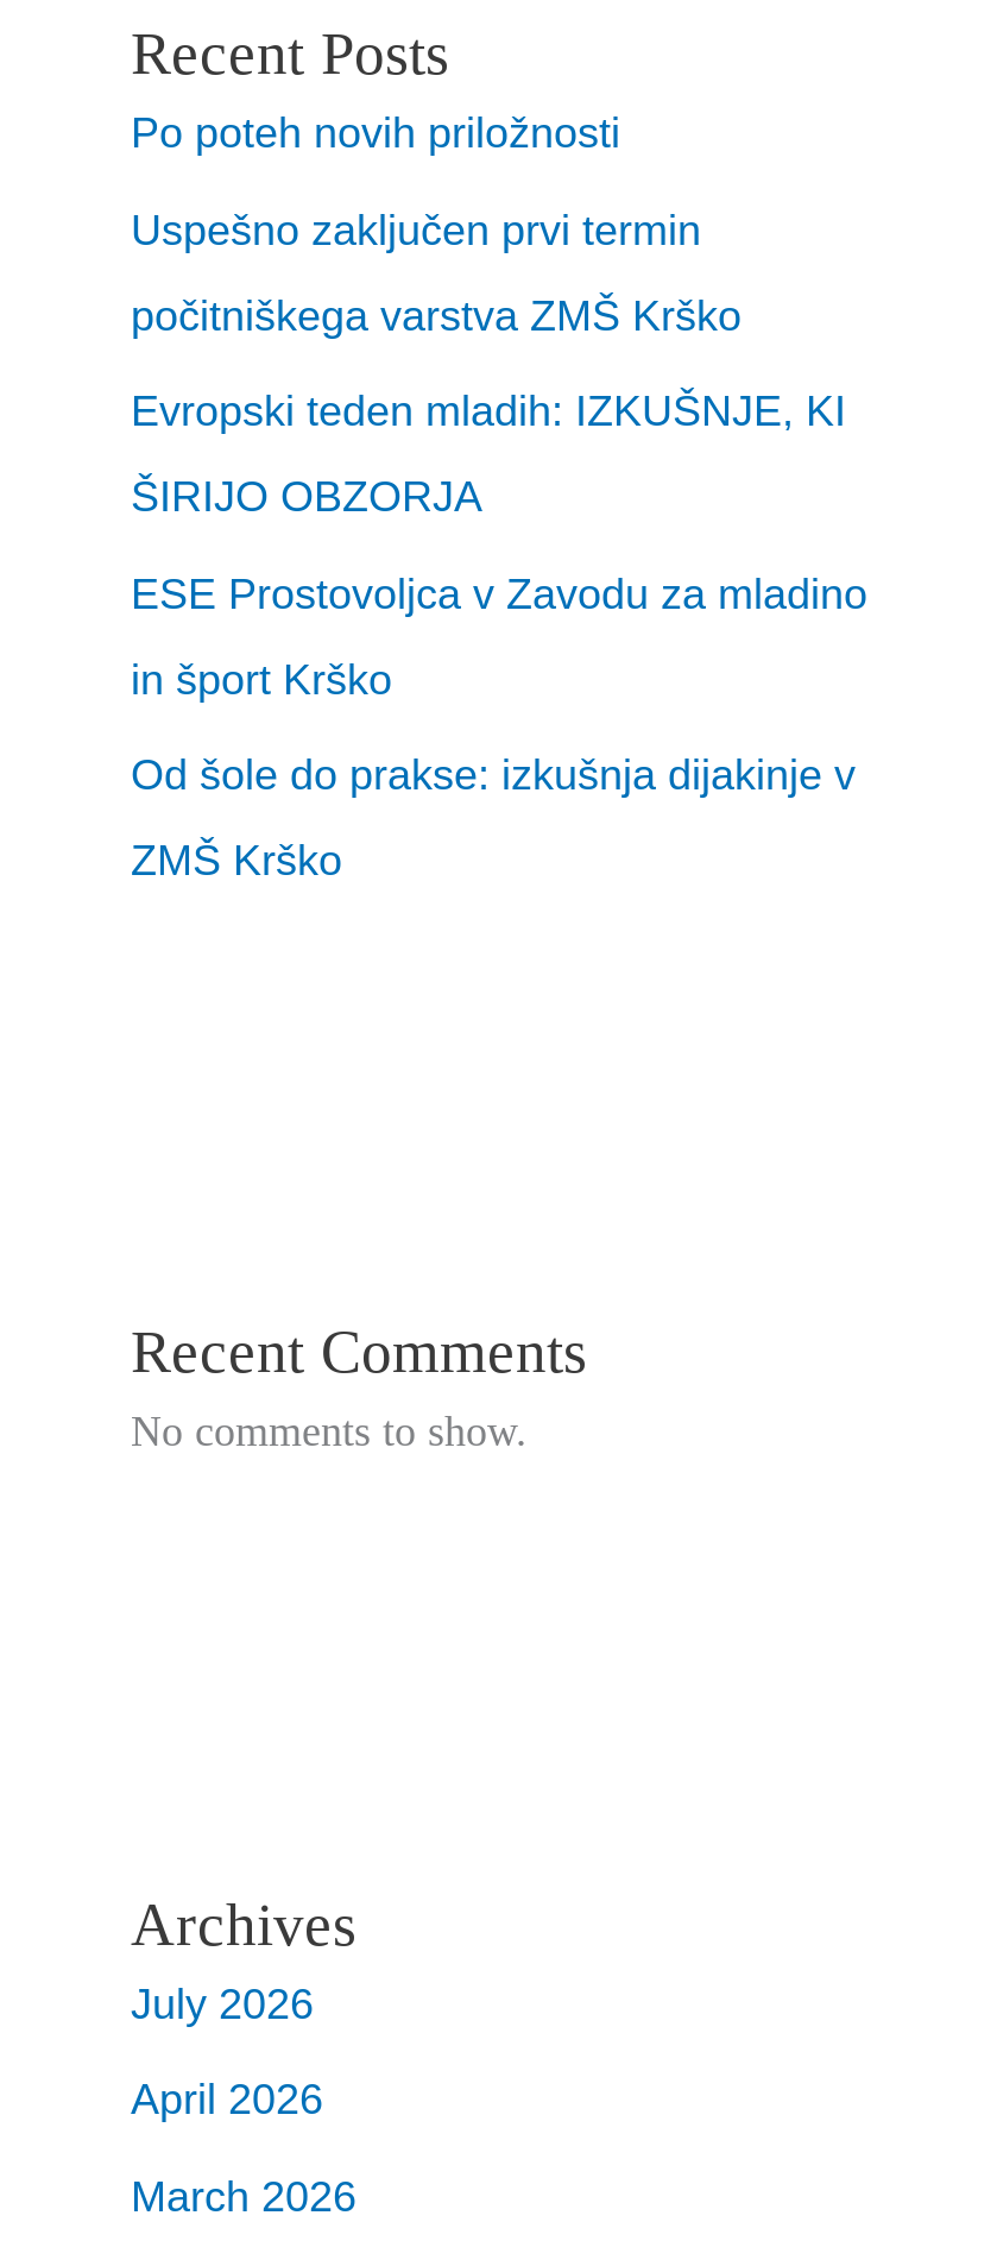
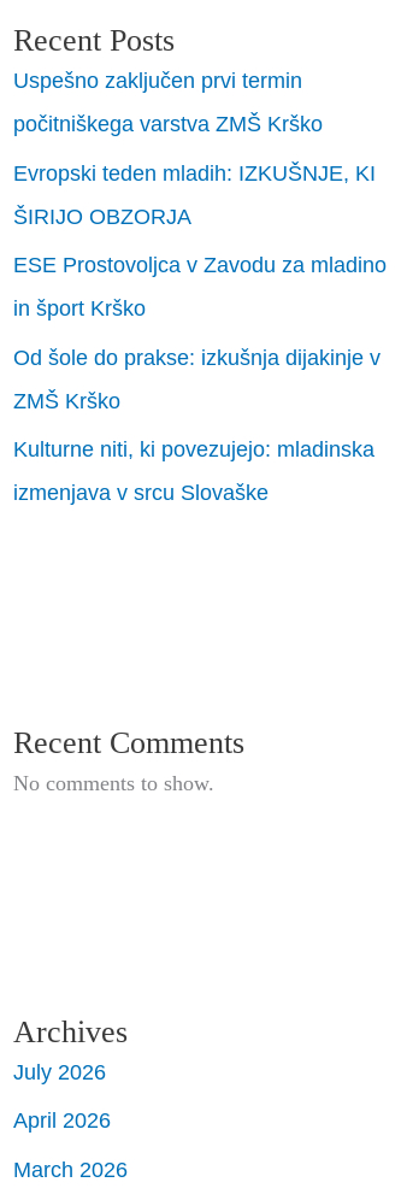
- Po poteh novih priložnosti

moved up: Uspešno zaključen prvi termin | počitniškega varstva ZMŠ Krško | Evropski teden mladih: IZKUŠNJE, KI | ŠIRIJO OBZORJA | ESE Prostovoljca v Zavodu za mladino | in šport Krško | Od šole do prakse: izkušnja dijakinje v | ZMŠ Krško

+ Kulturne niti, ki povezujejo: mladinska
+ izmenjava v srcu Slovaške
